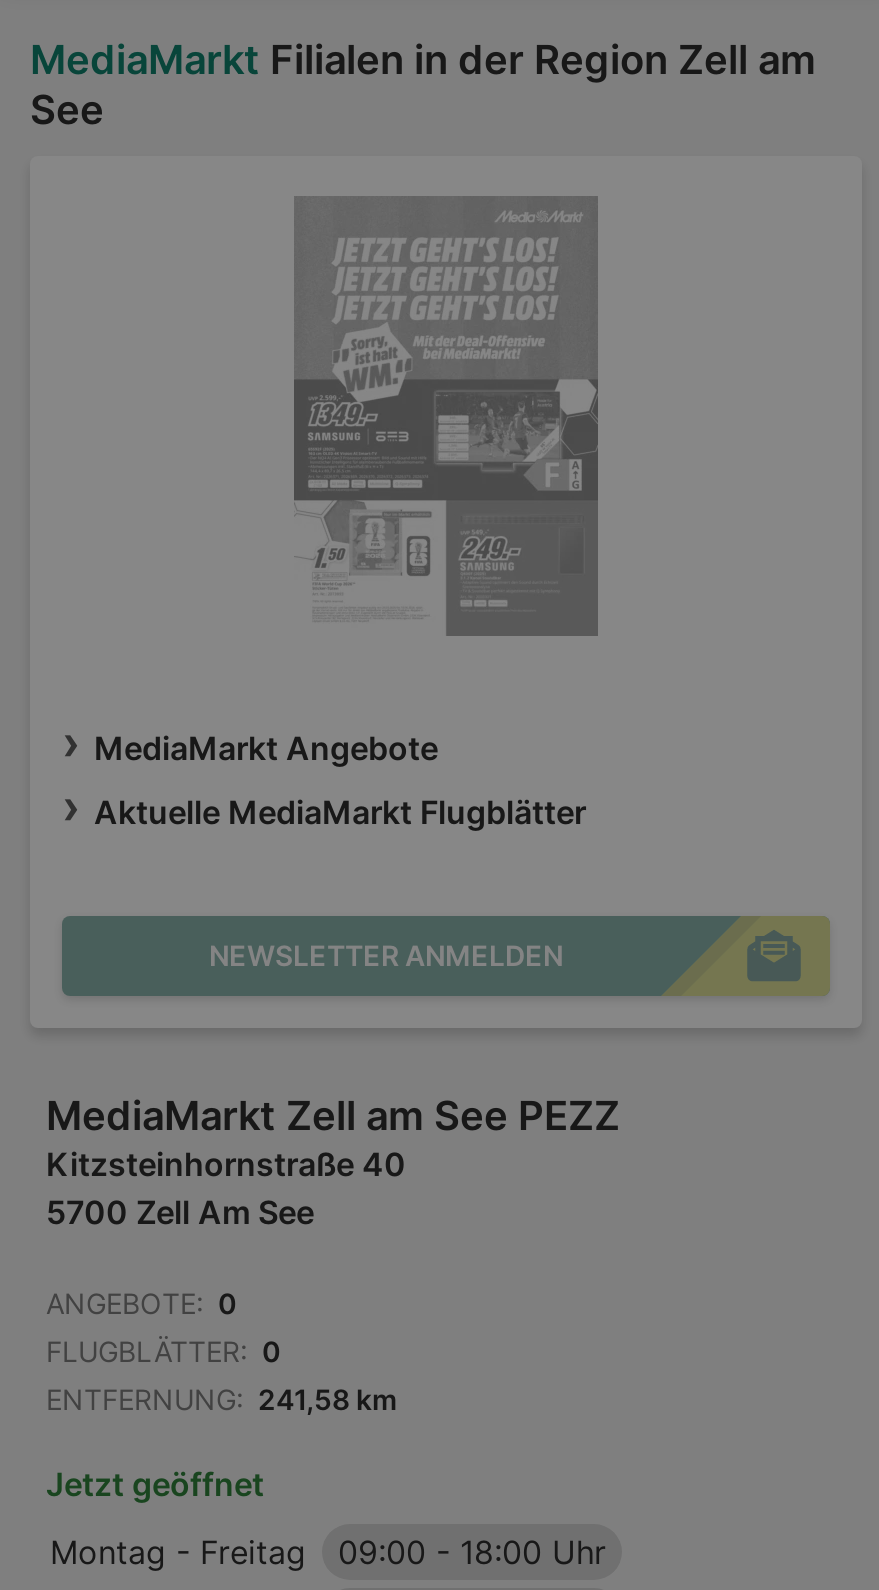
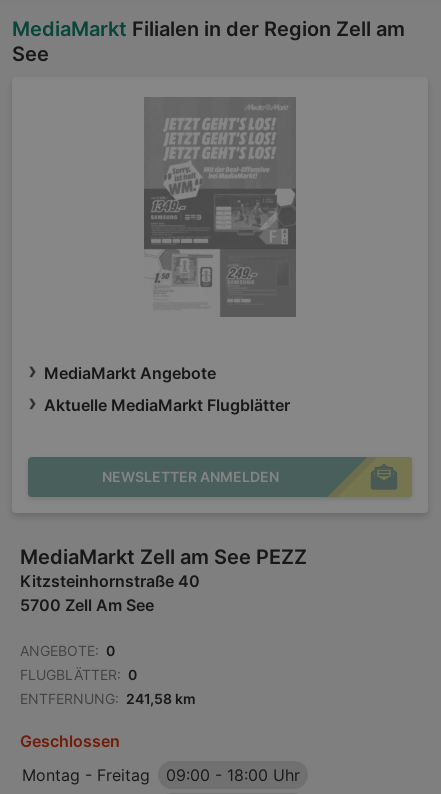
- Jetzt geöffnet
+ Geschlossen
